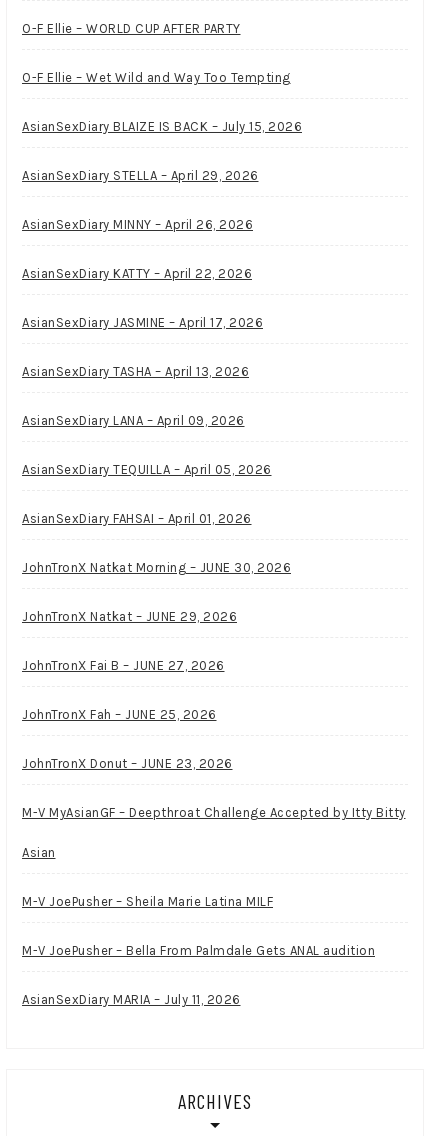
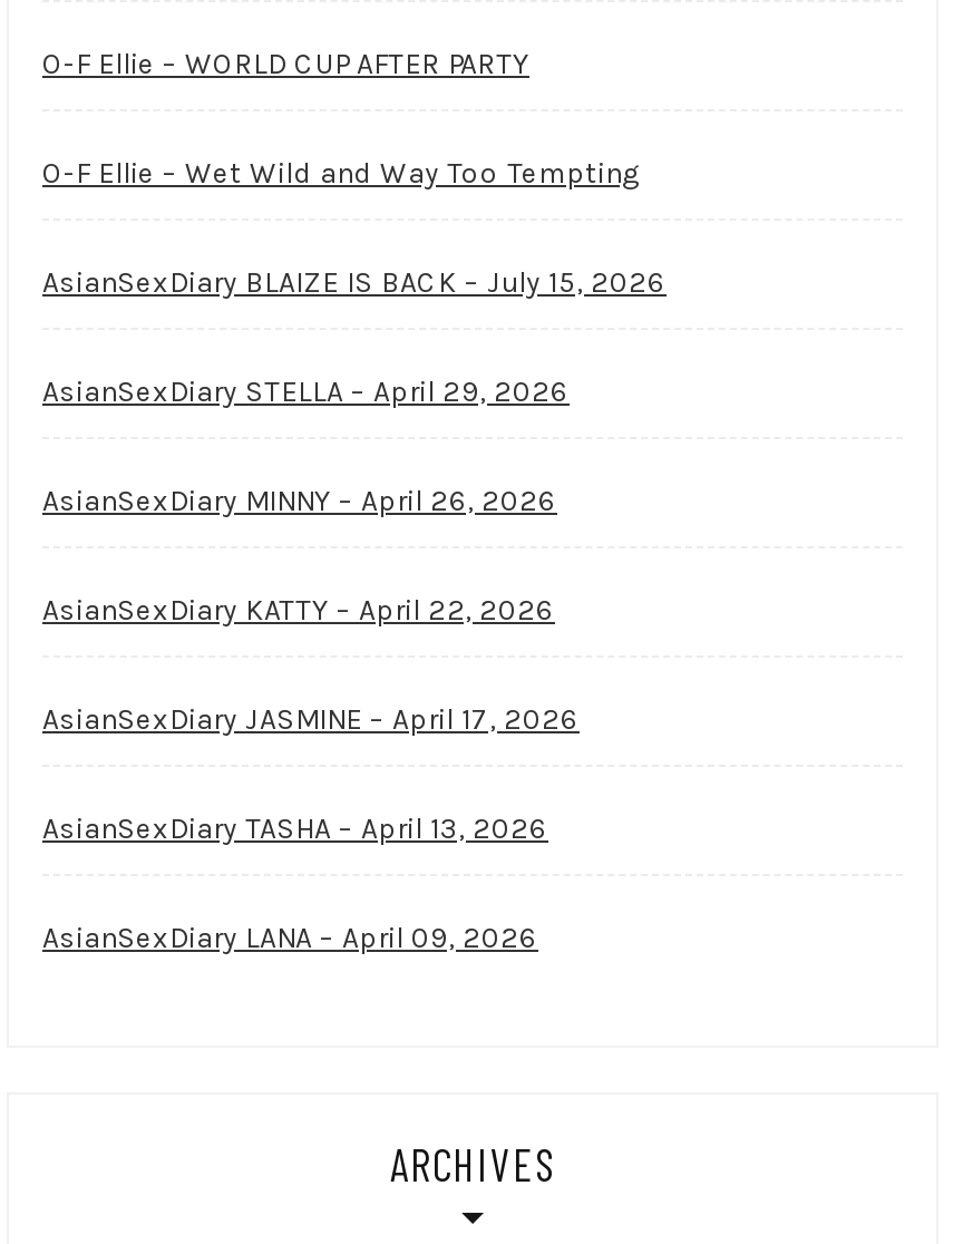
- AsianSexDiary TEQUILLA – April 05, 2026
- AsianSexDiary FAHSAI – April 01, 2026
- JohnTronX Natkat Morning – JUNE 30, 2026
- JohnTronX Natkat – JUNE 29, 2026
- JohnTronX Fai B – JUNE 27, 2026
- JohnTronX Fah – JUNE 25, 2026
- JohnTronX Donut – JUNE 23, 2026
- M-V MyAsianGF – Deepthroat Challenge Accepted by Itty Bitty
- Asian
- M-V JoePusher – Sheila Marie Latina MILF
- M-V JoePusher – Bella From Palmdale Gets ANAL audition
- AsianSexDiary MARIA – July 11, 2026
